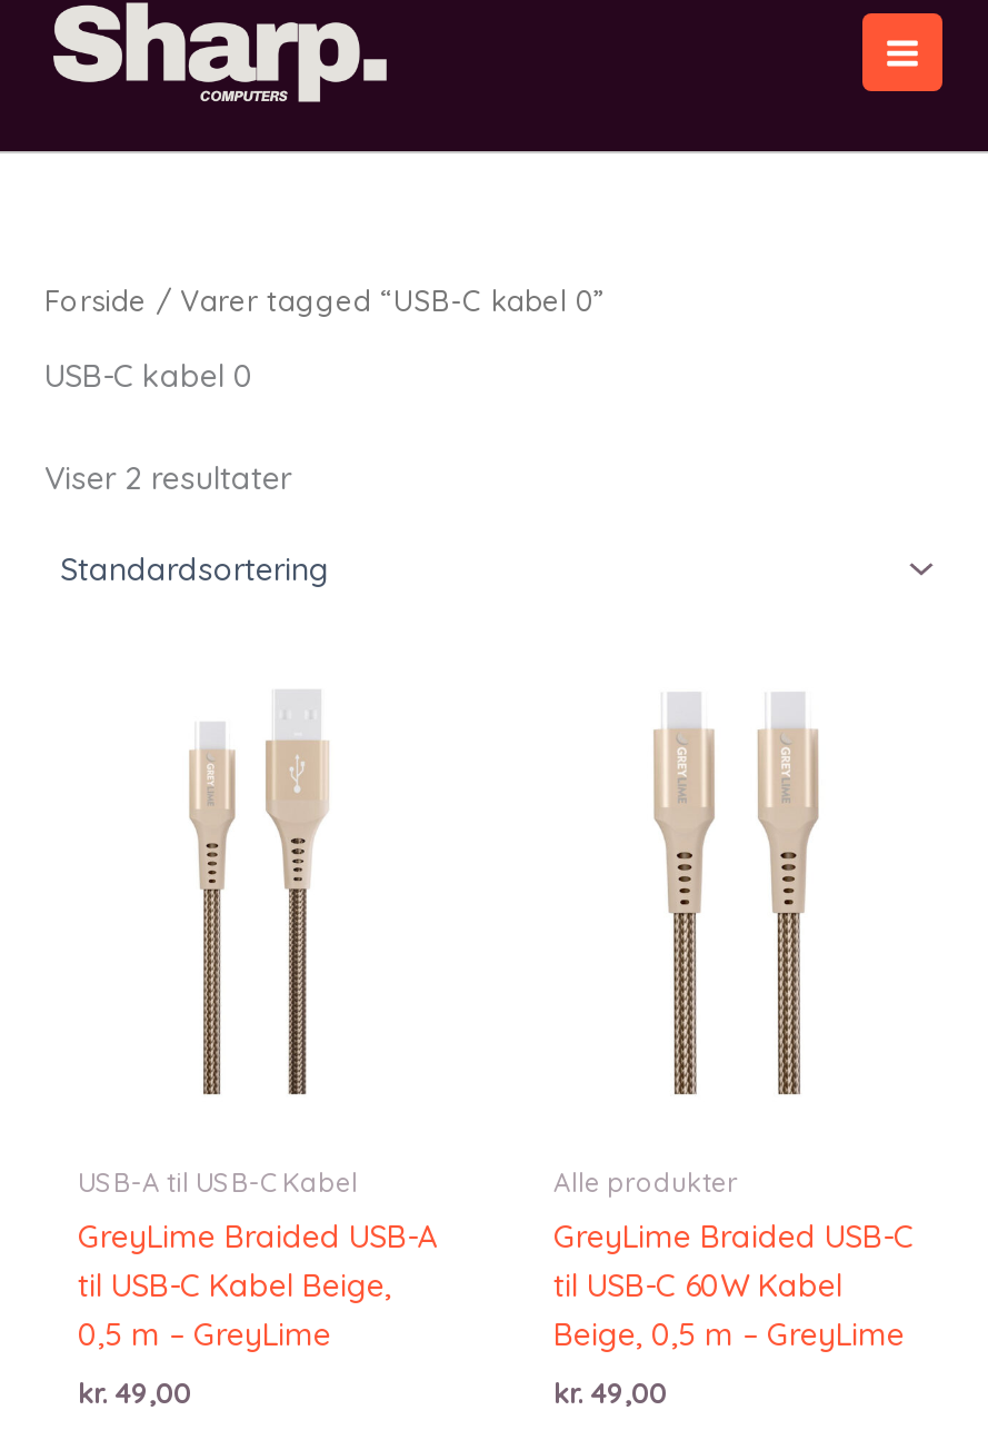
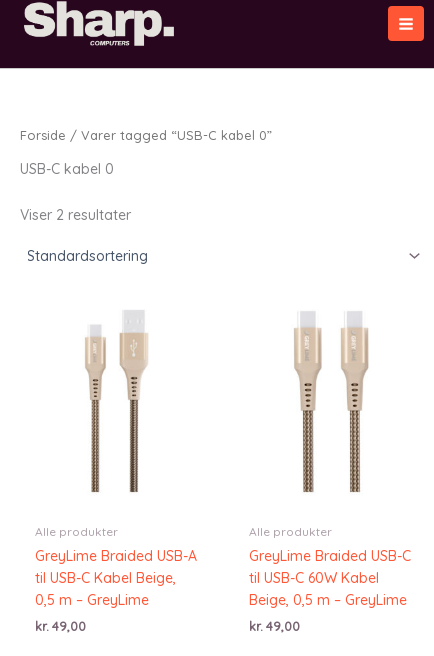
- USB-A til USB-C Kabel
+ Alle produkter
